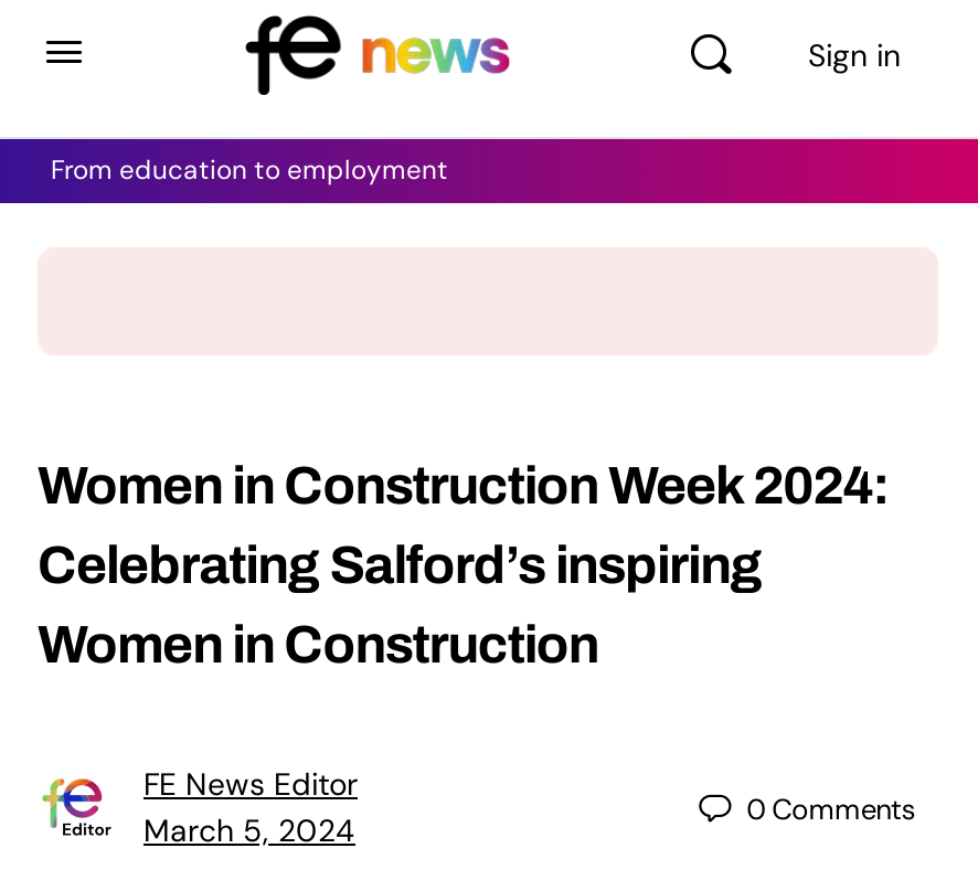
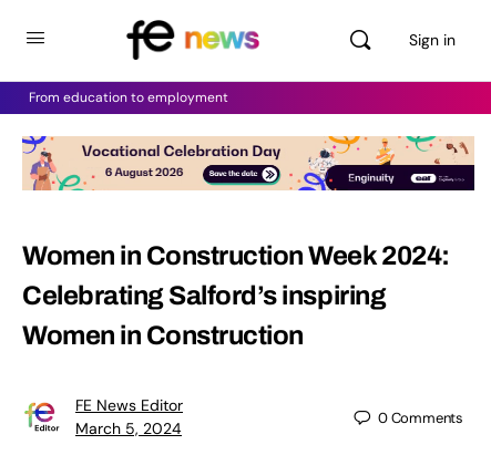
+ [image]
